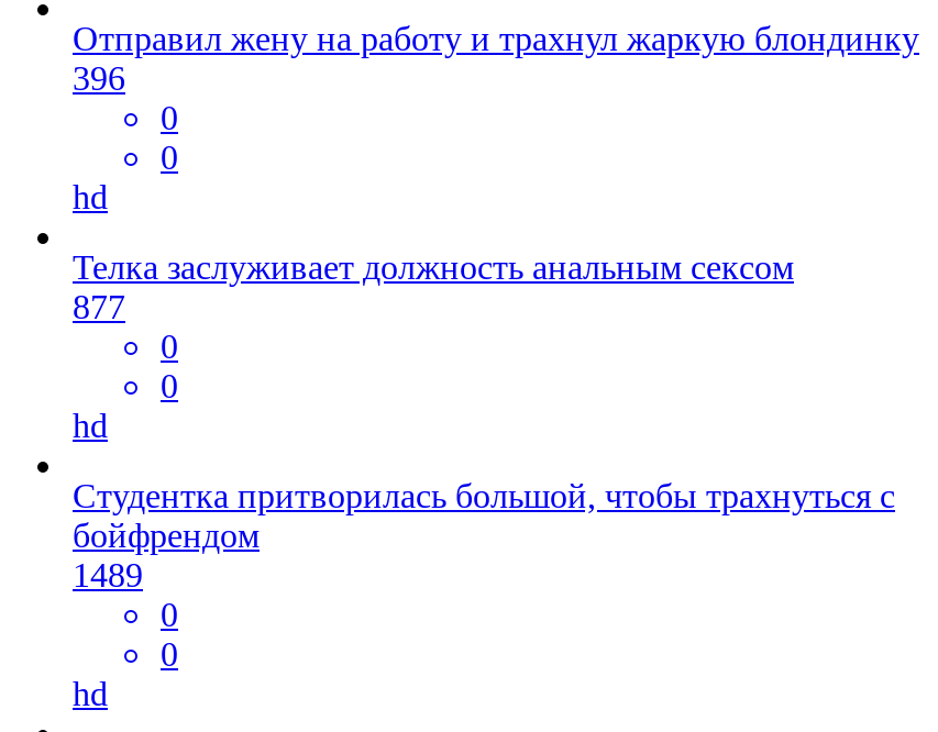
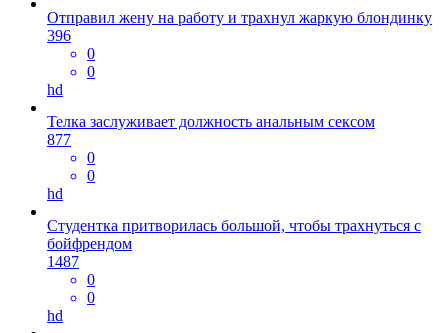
- 1489
+ 1487
